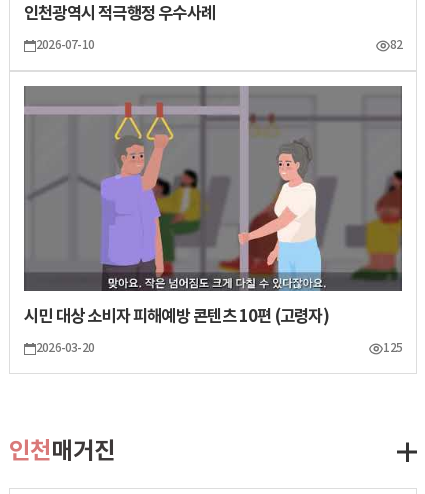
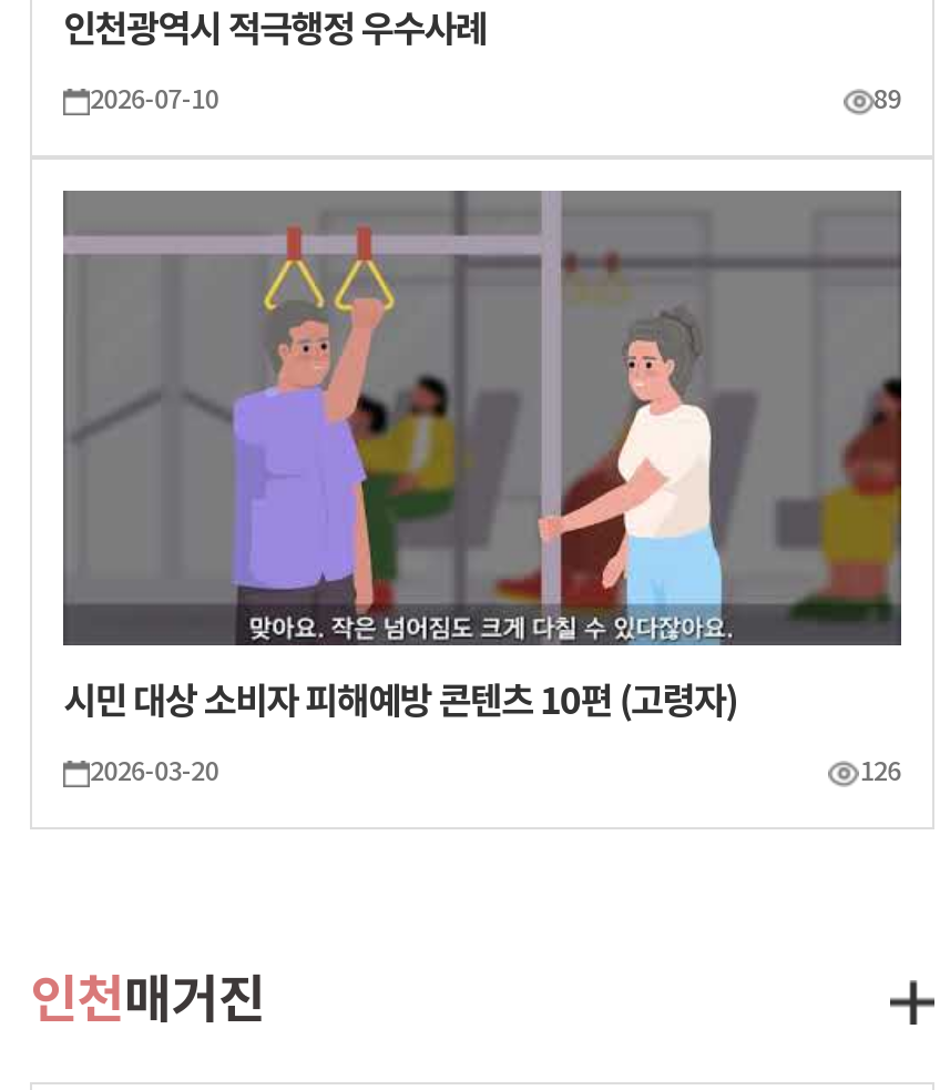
- 82
+ 89

- 125
+ 126
